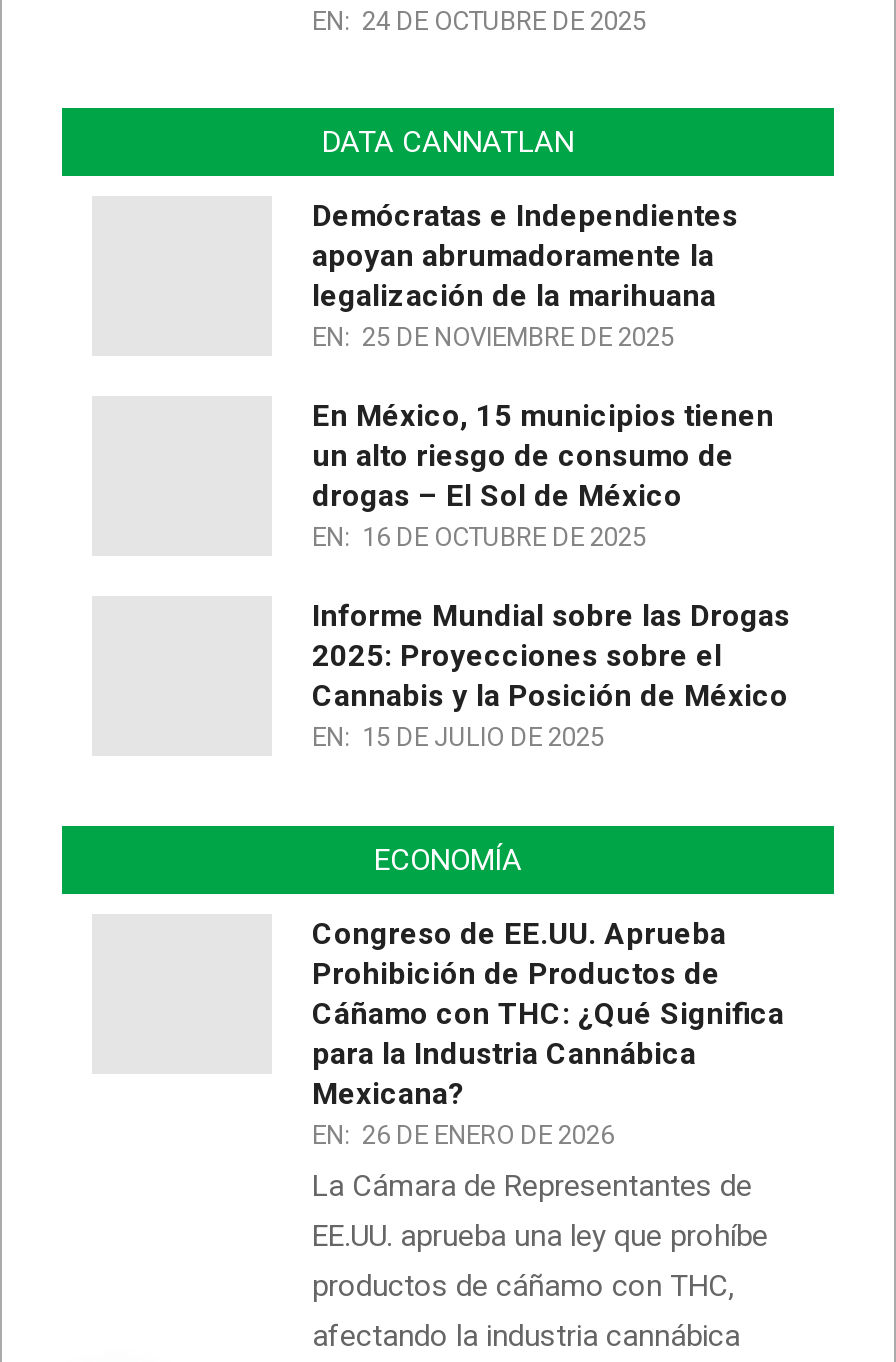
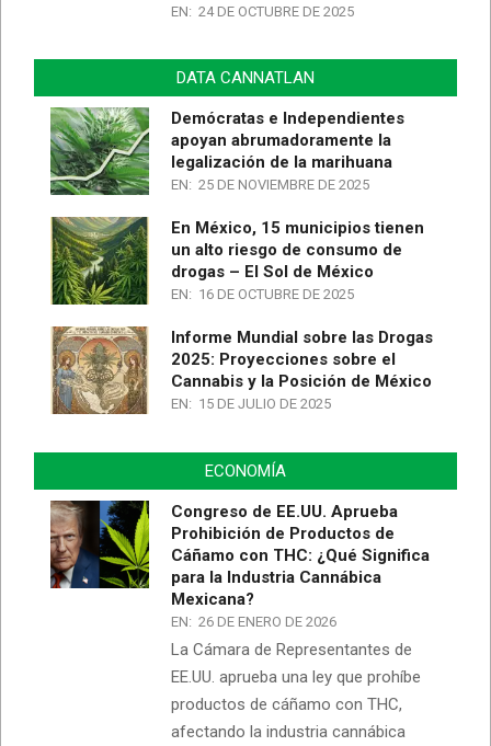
+ [image]

+ [image]

+ [image]

+ [image]
